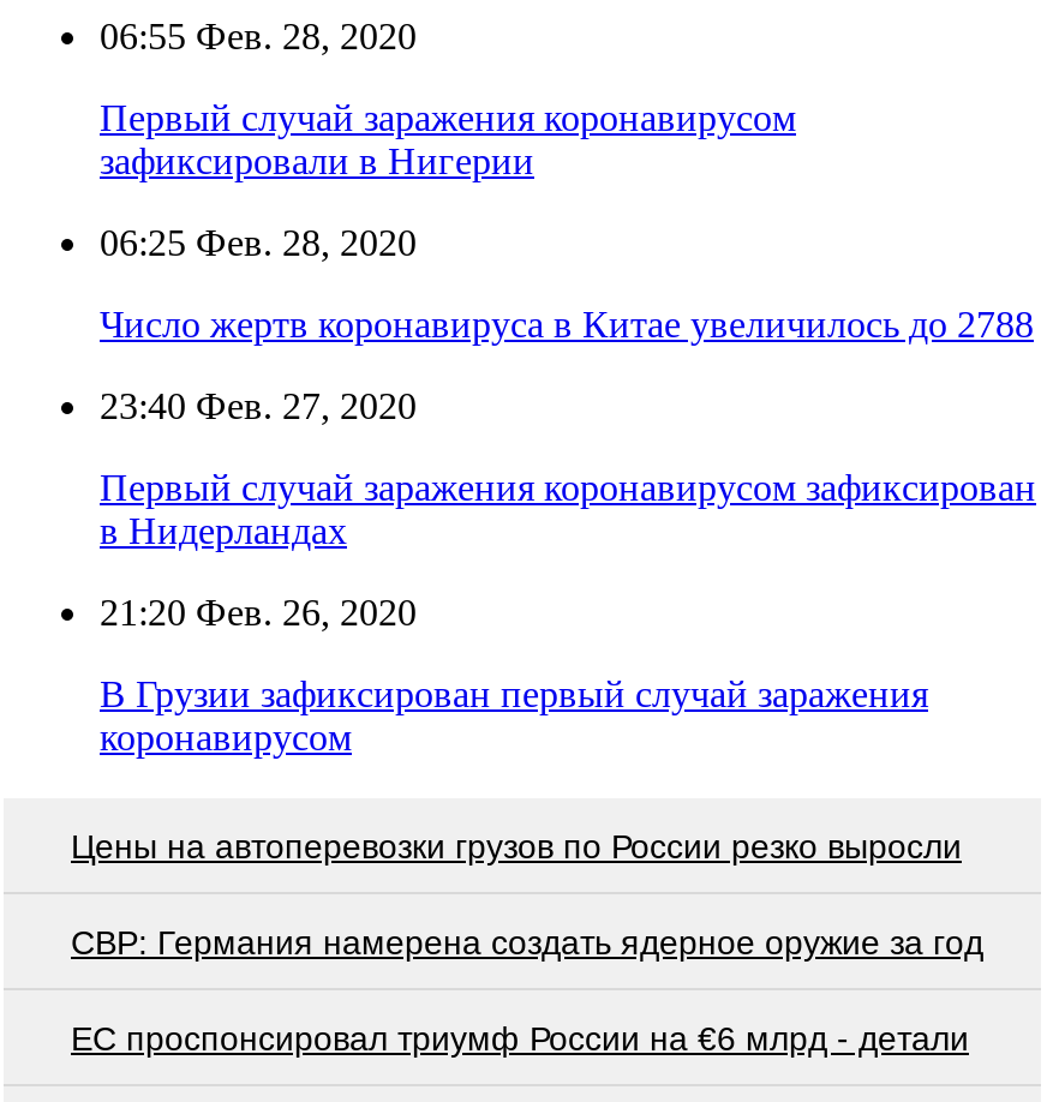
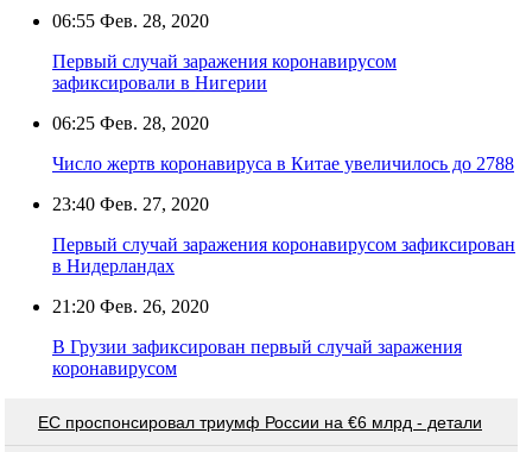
- Цены на автоперевозки грузов по России резко выросли
- СВР: Германия намерена создать ядерное оружие за год
